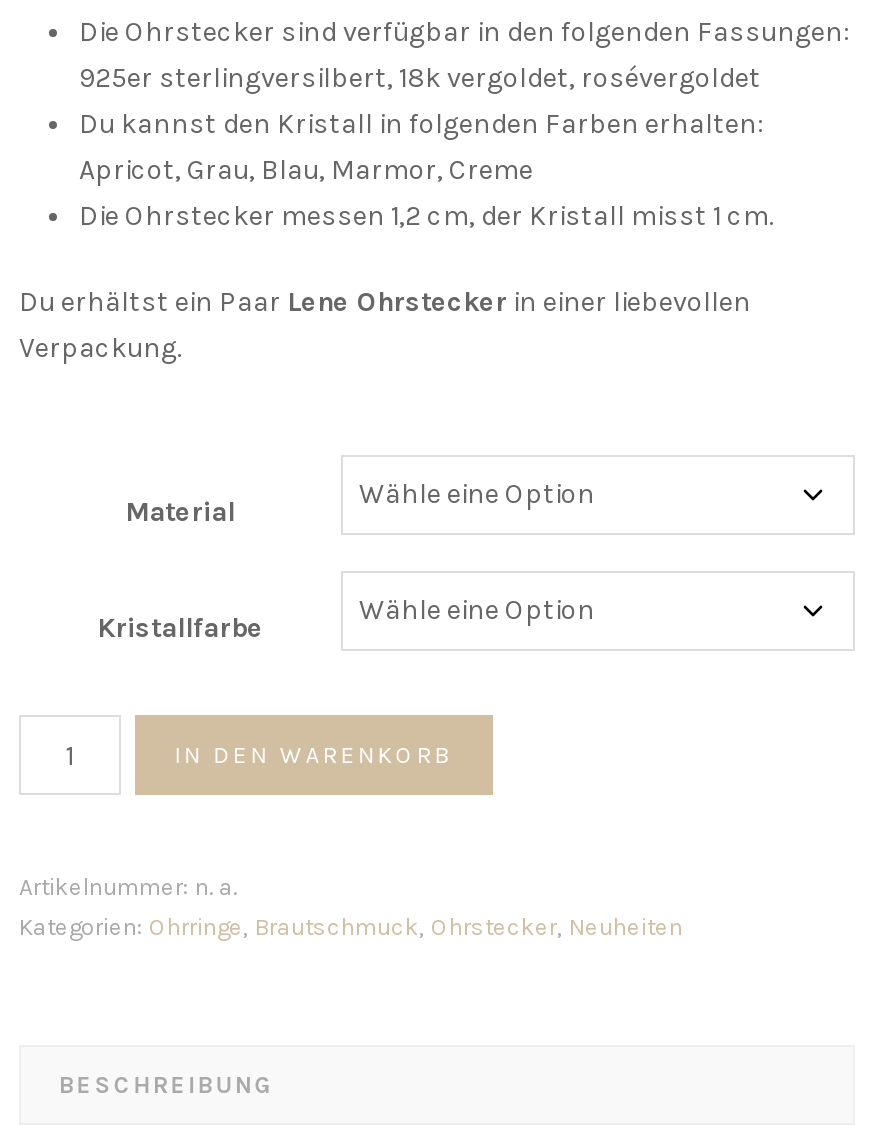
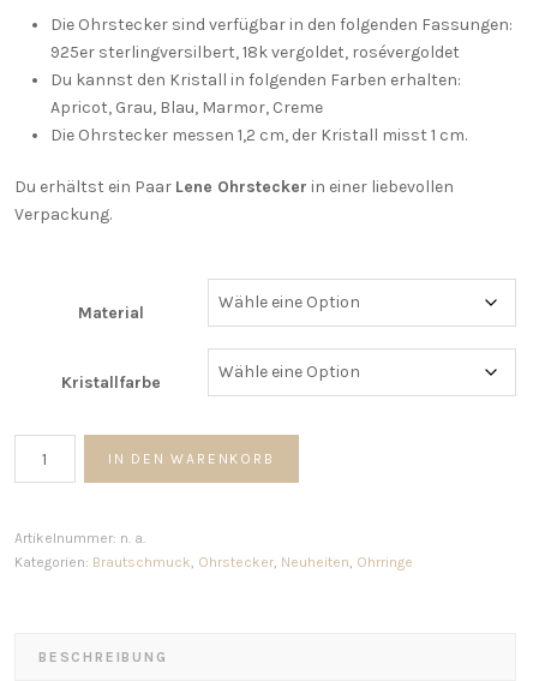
- Kategorien: Ohrringe, Brautschmuck, Ohrstecker, Neuheiten
+ Kategorien: Brautschmuck, Ohrstecker, Neuheiten, Ohrringe
